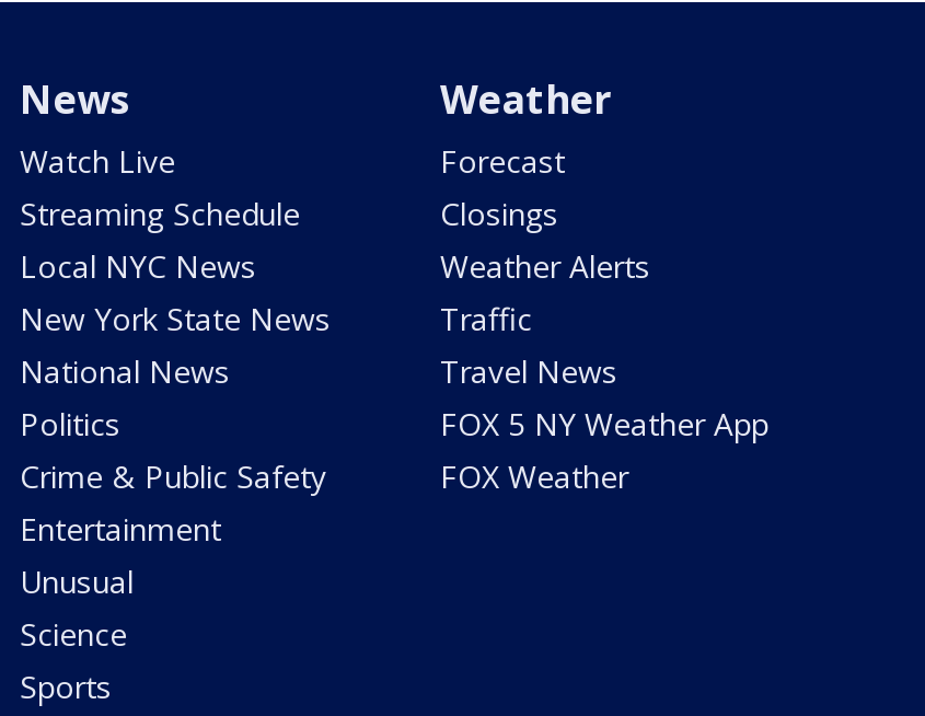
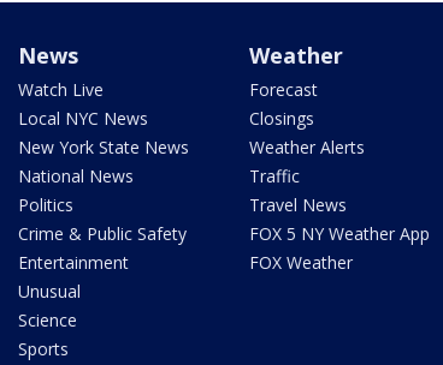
- Streaming Schedule
